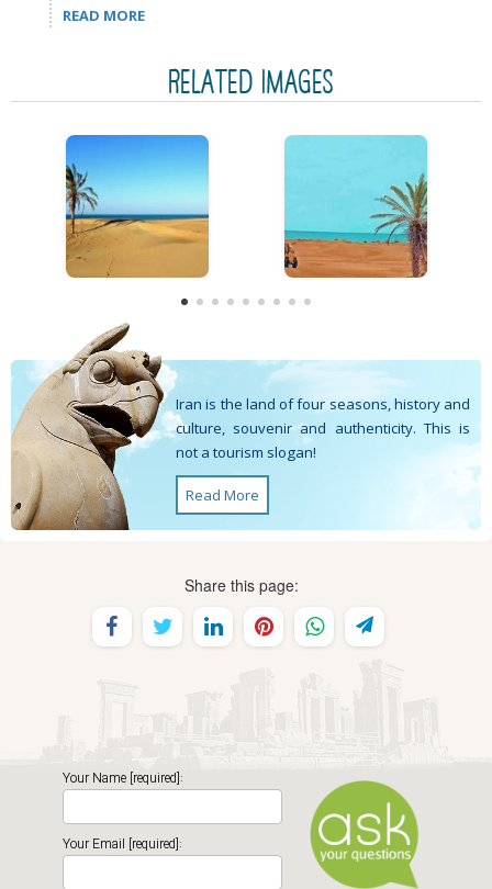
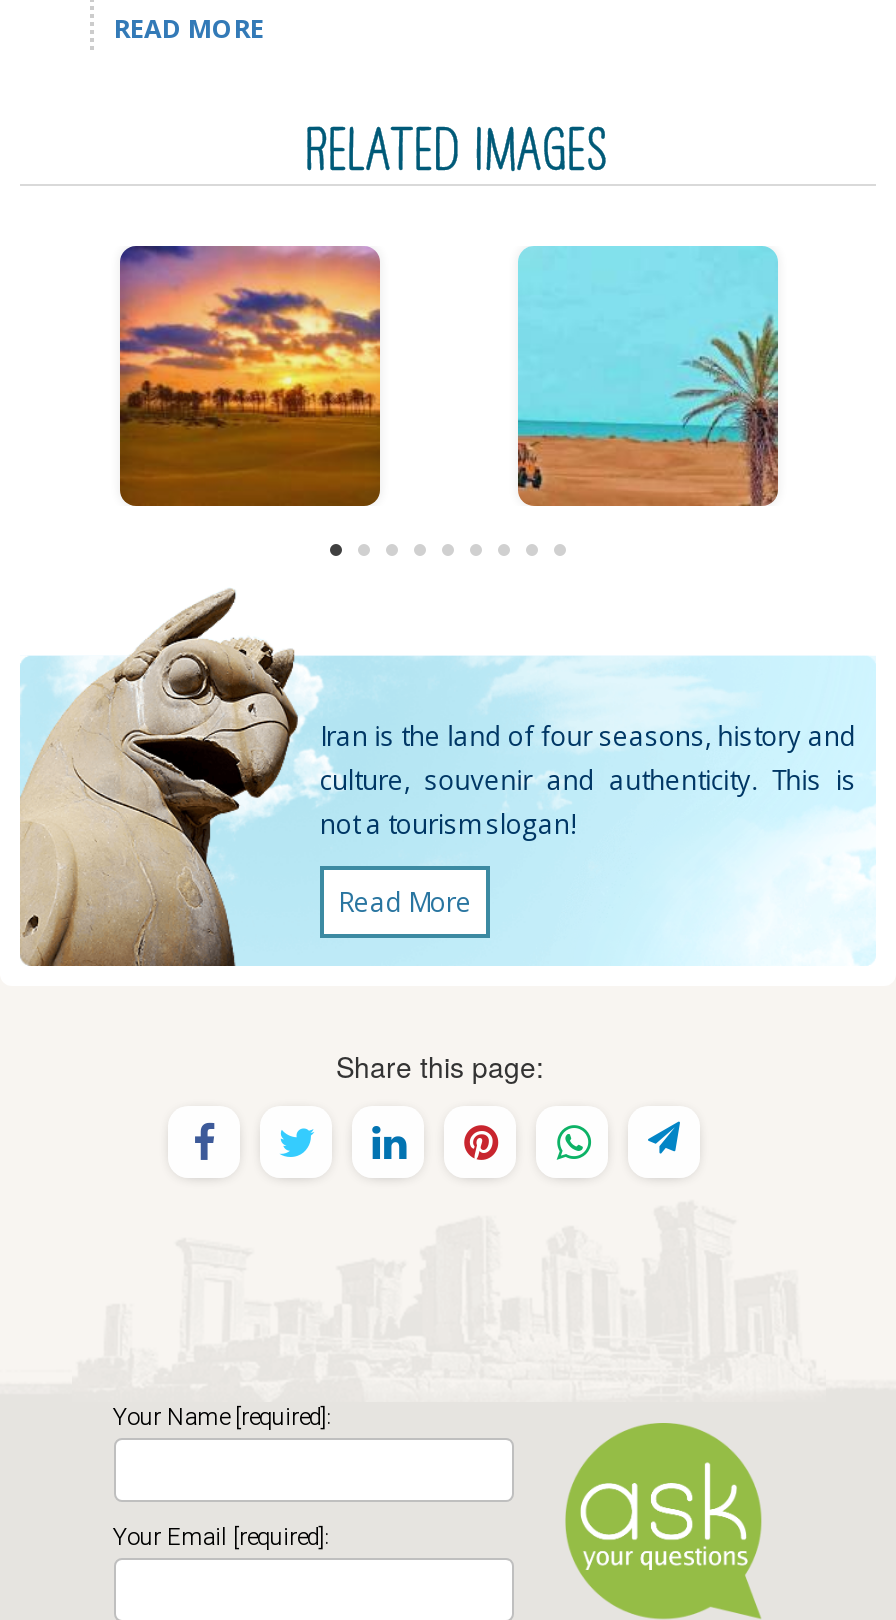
- [image]
+ [image]
